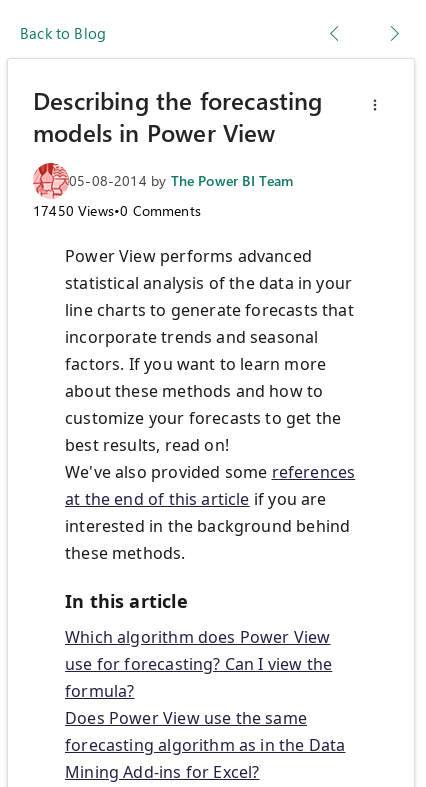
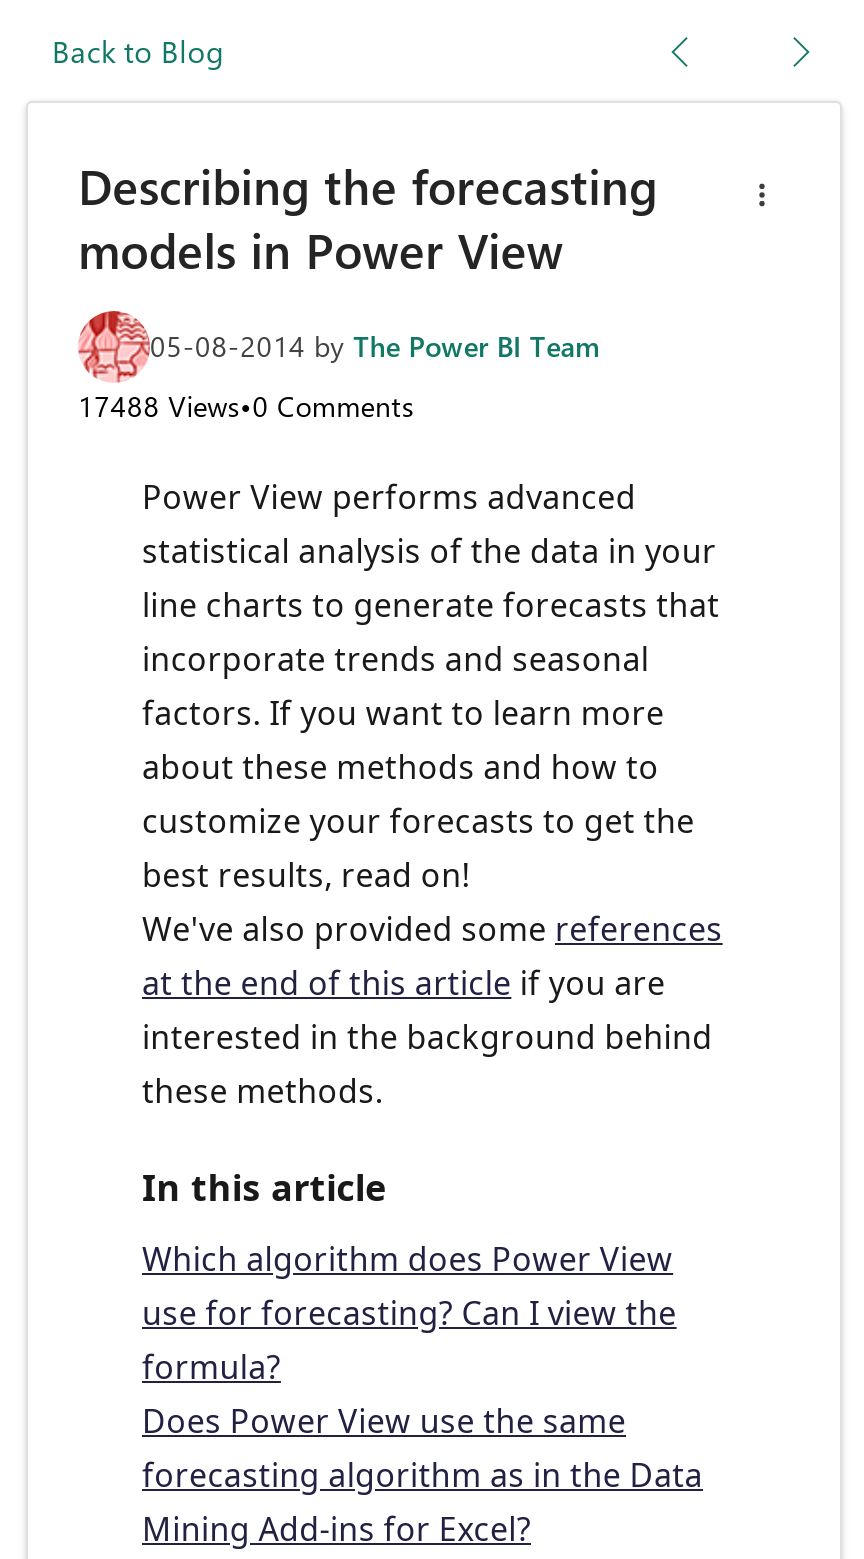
- 17450 Views•0 Comments
+ 17488 Views•0 Comments
